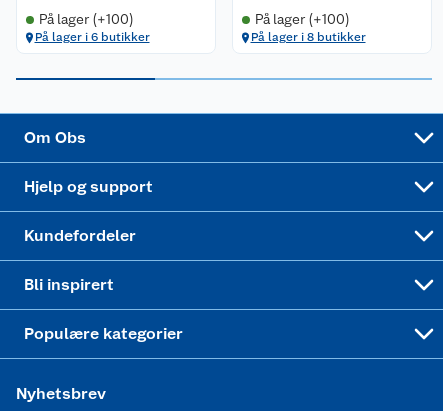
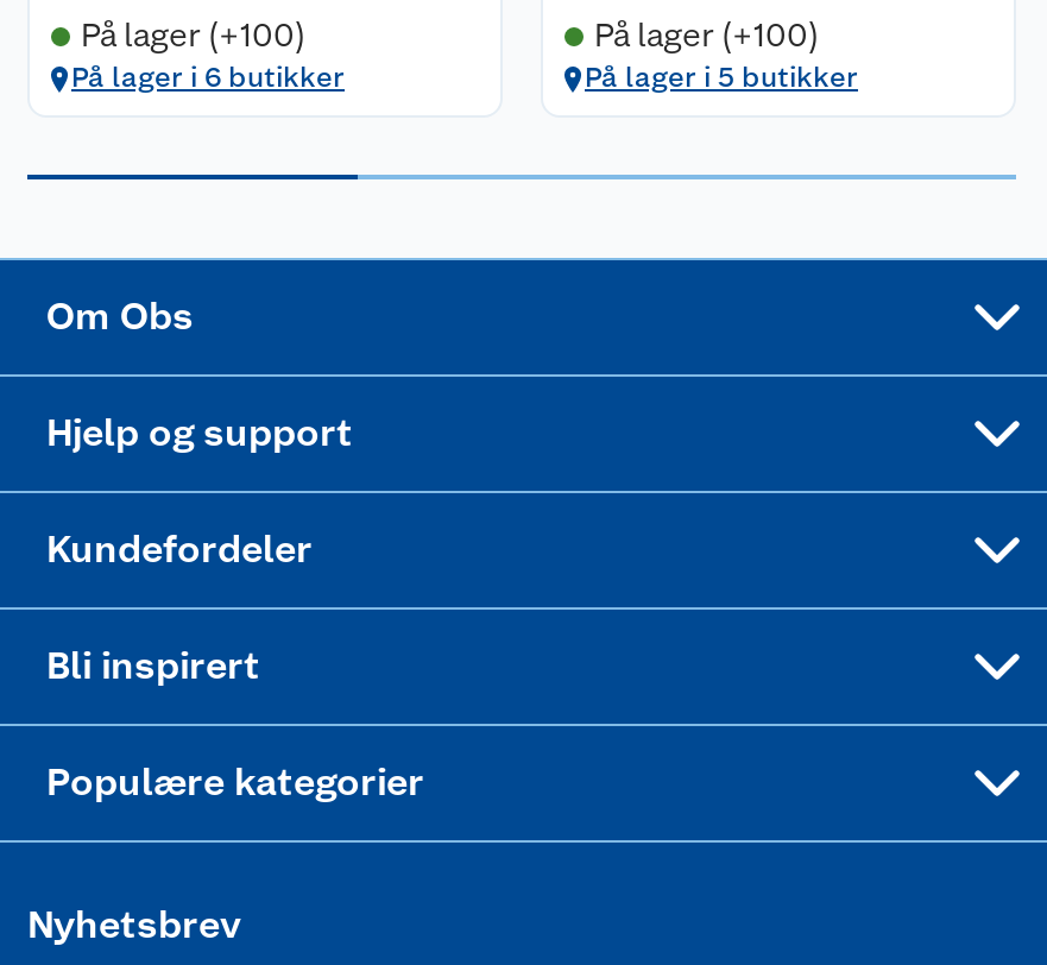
- På lager i 8 butikker
+ På lager i 5 butikker
